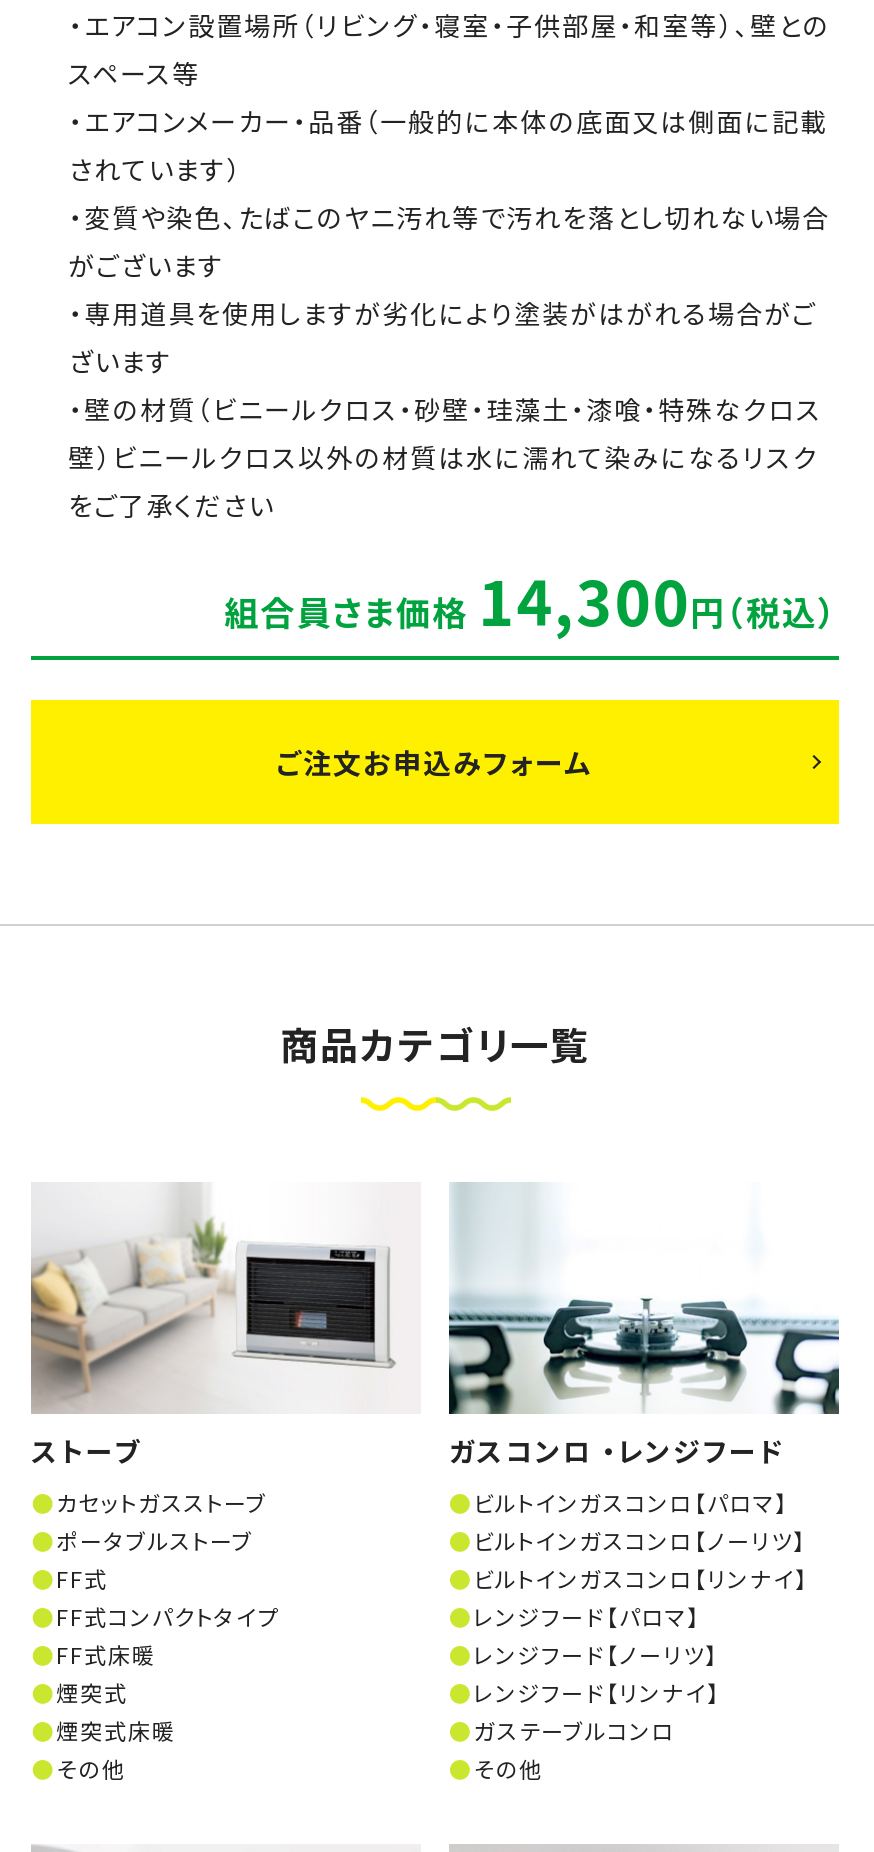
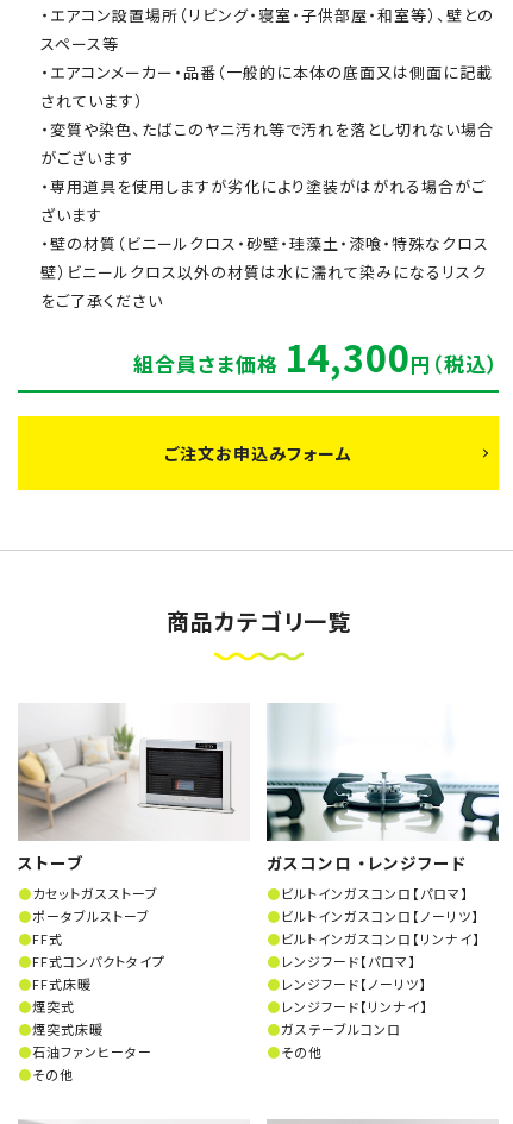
+ 石油ファンヒーター
